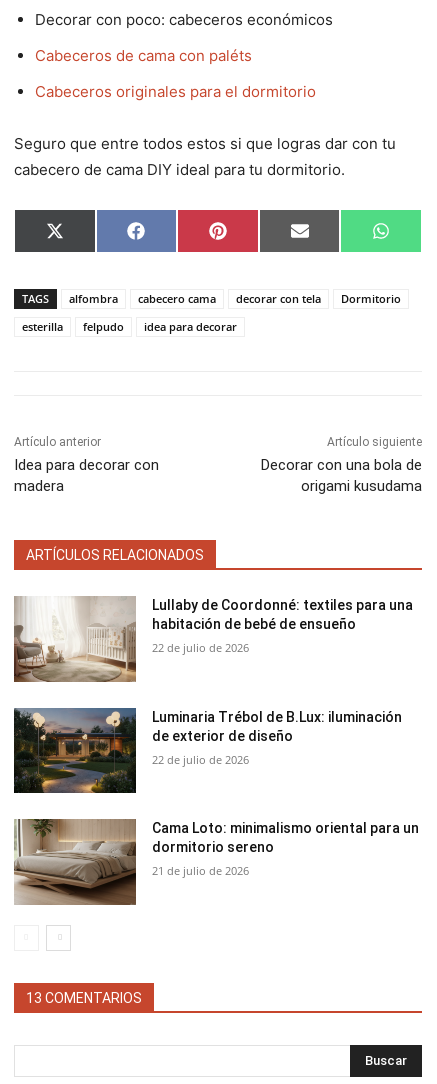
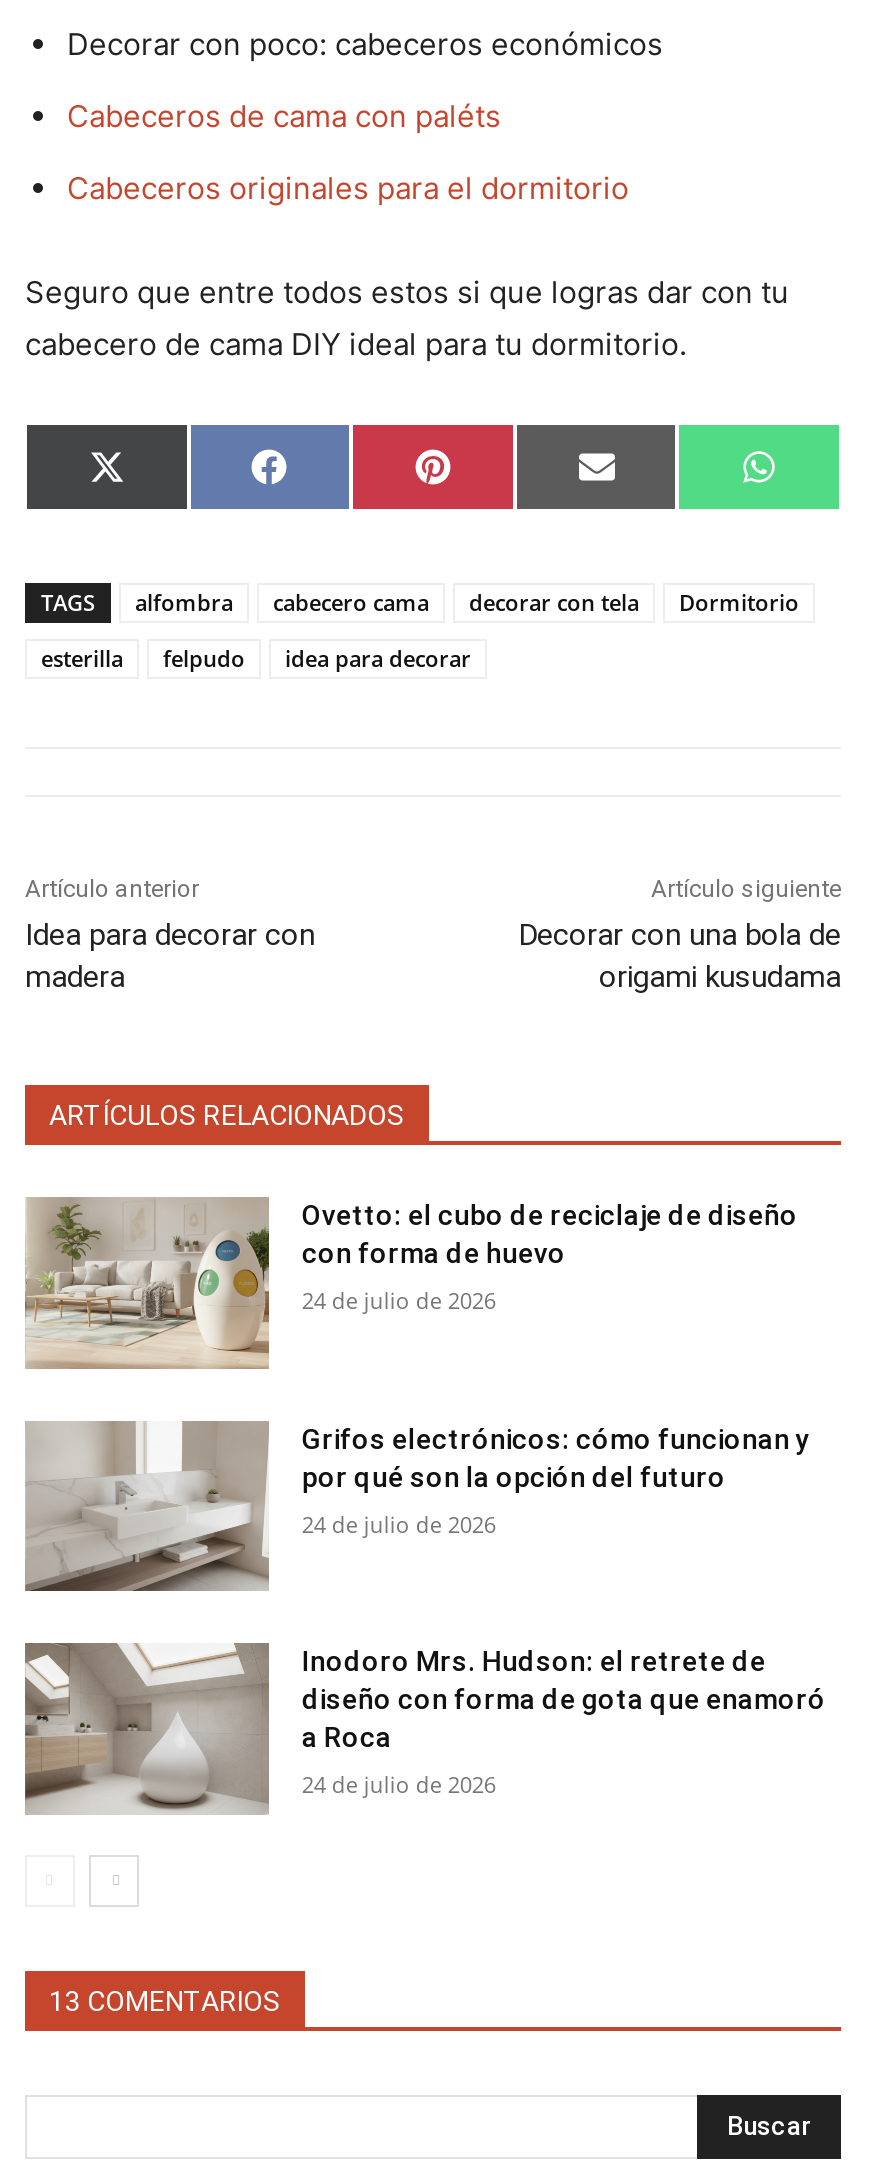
- [image]
- Lullaby de Coordonné: textiles para una
- habitación de bebé de ensueño
+ [image]
+ Ovetto: el cubo de reciclaje de diseño
+ con forma de huevo

- 22 de julio de 2026
+ 24 de julio de 2026

- [image]
- Luminaria Trébol de B.Lux: iluminación
- de exterior de diseño
+ [image]
+ Grifos electrónicos: cómo funcionan y
+ por qué son la opción del futuro

- 22 de julio de 2026
+ 24 de julio de 2026

- [image]
- Cama Loto: minimalismo oriental para un
- dormitorio sereno
+ [image]
+ Inodoro Mrs. Hudson: el retrete de
+ diseño con forma de gota que enamoró
+ a Roca

- 21 de julio de 2026
+ 24 de julio de 2026
